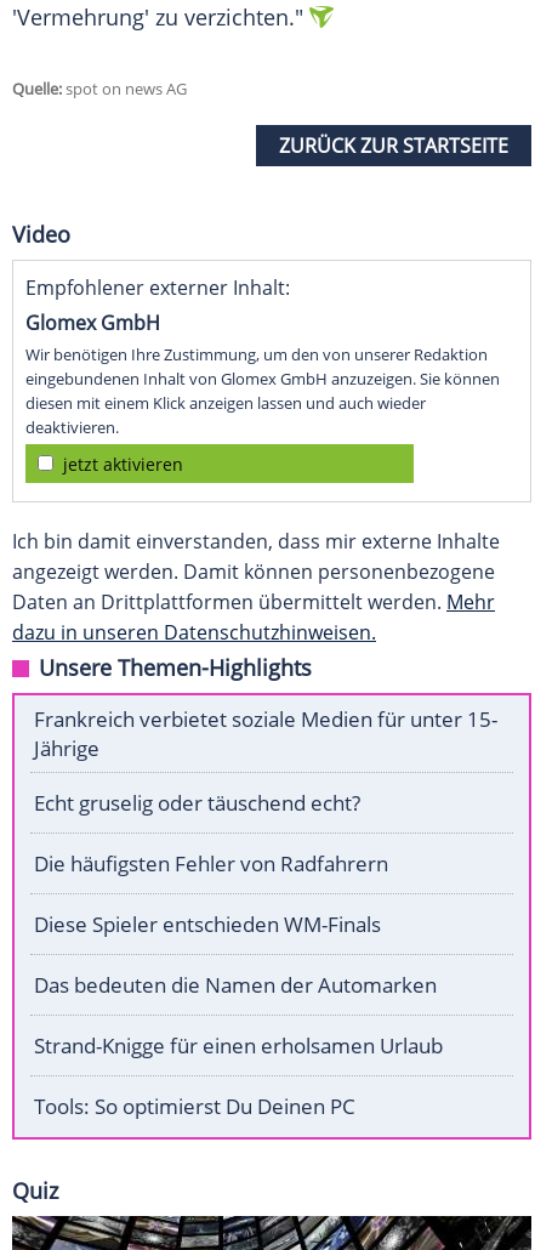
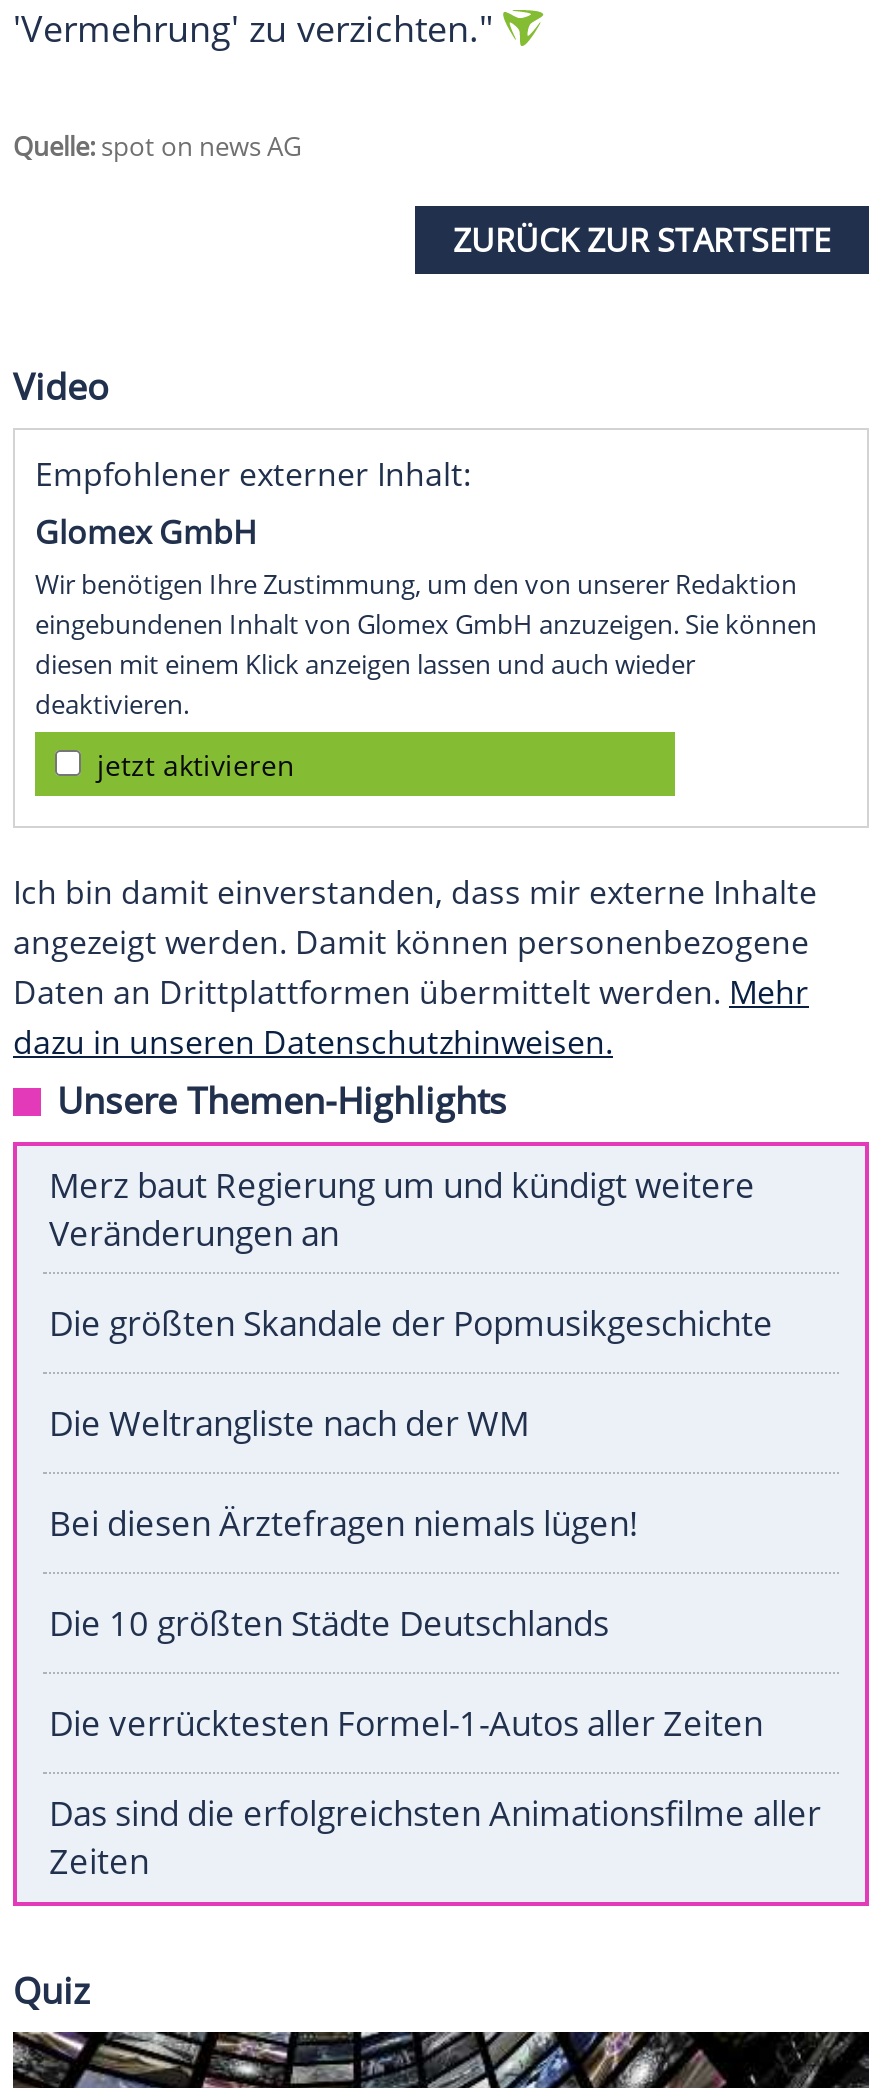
- Frankreich verbietet soziale Medien für unter 15-
- Jährige
+ Merz baut Regierung um und kündigt weitere
+ Veränderungen an

- Echt gruselig oder täuschend echt?
+ Die größten Skandale der Popmusikgeschichte

- Die häufigsten Fehler von Radfahrern
+ Die Weltrangliste nach der WM

- Diese Spieler entschieden WM-Finals
+ Bei diesen Ärztefragen niemals lügen!

- Das bedeuten die Namen der Automarken
+ Die 10 größten Städte Deutschlands

- Strand-Knigge für einen erholsamen Urlaub
+ Die verrücktesten Formel-1-Autos aller Zeiten

- Tools: So optimierst Du Deinen PC
+ Das sind die erfolgreichsten Animationsfilme aller
+ Zeiten
